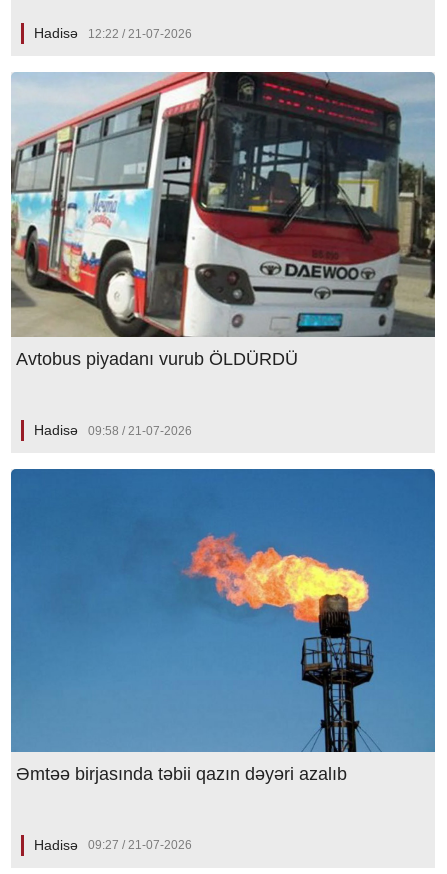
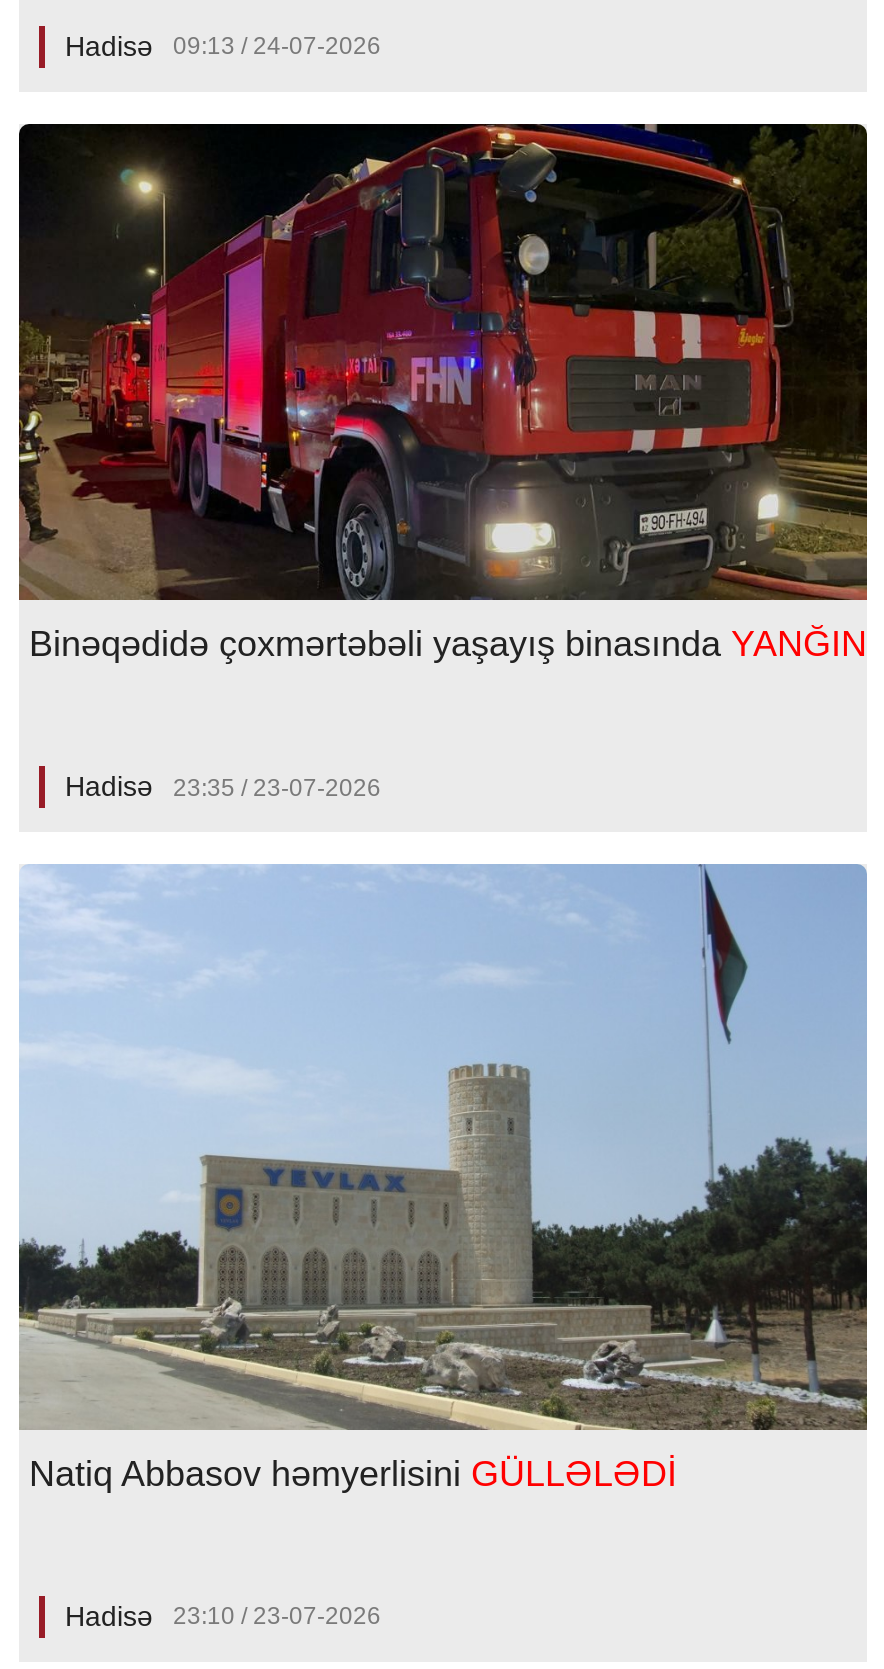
- Hadisə 12:22 / 21-07-2026
+ Hadisə 09:13 / 24-07-2026

- [image]
- Avtobus piyadanı vurub ÖLDÜRDÜ
+ [image]
+ Binəqədidə çoxmərtəbəli yaşayış binasında YANĞIN

- Hadisə 09:58 / 21-07-2026
+ Hadisə 23:35 / 23-07-2026

- [image]
- Əmtəə birjasında təbii qazın dəyəri azalıb
+ [image]
+ Natiq Abbasov həmyerlisini GÜLLƏLƏDİ

- Hadisə 09:27 / 21-07-2026
+ Hadisə 23:10 / 23-07-2026
